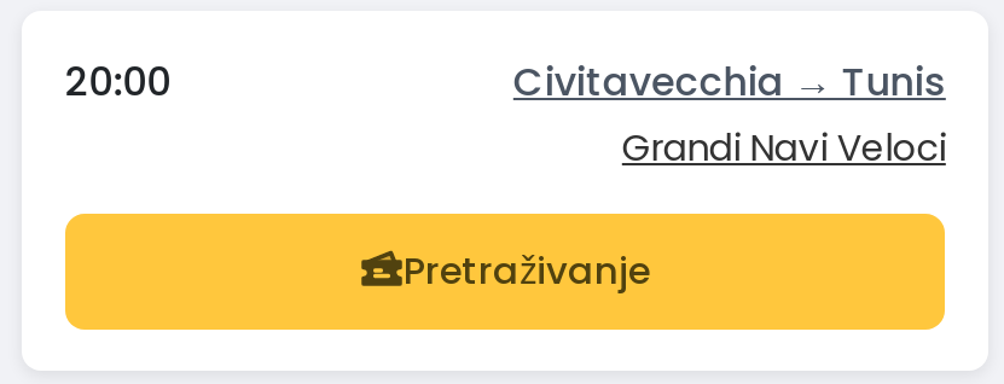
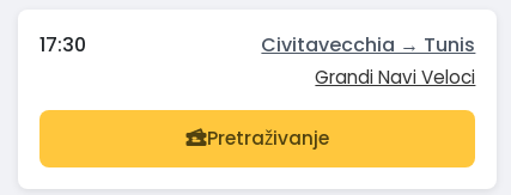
- 20:00
+ 17:30
